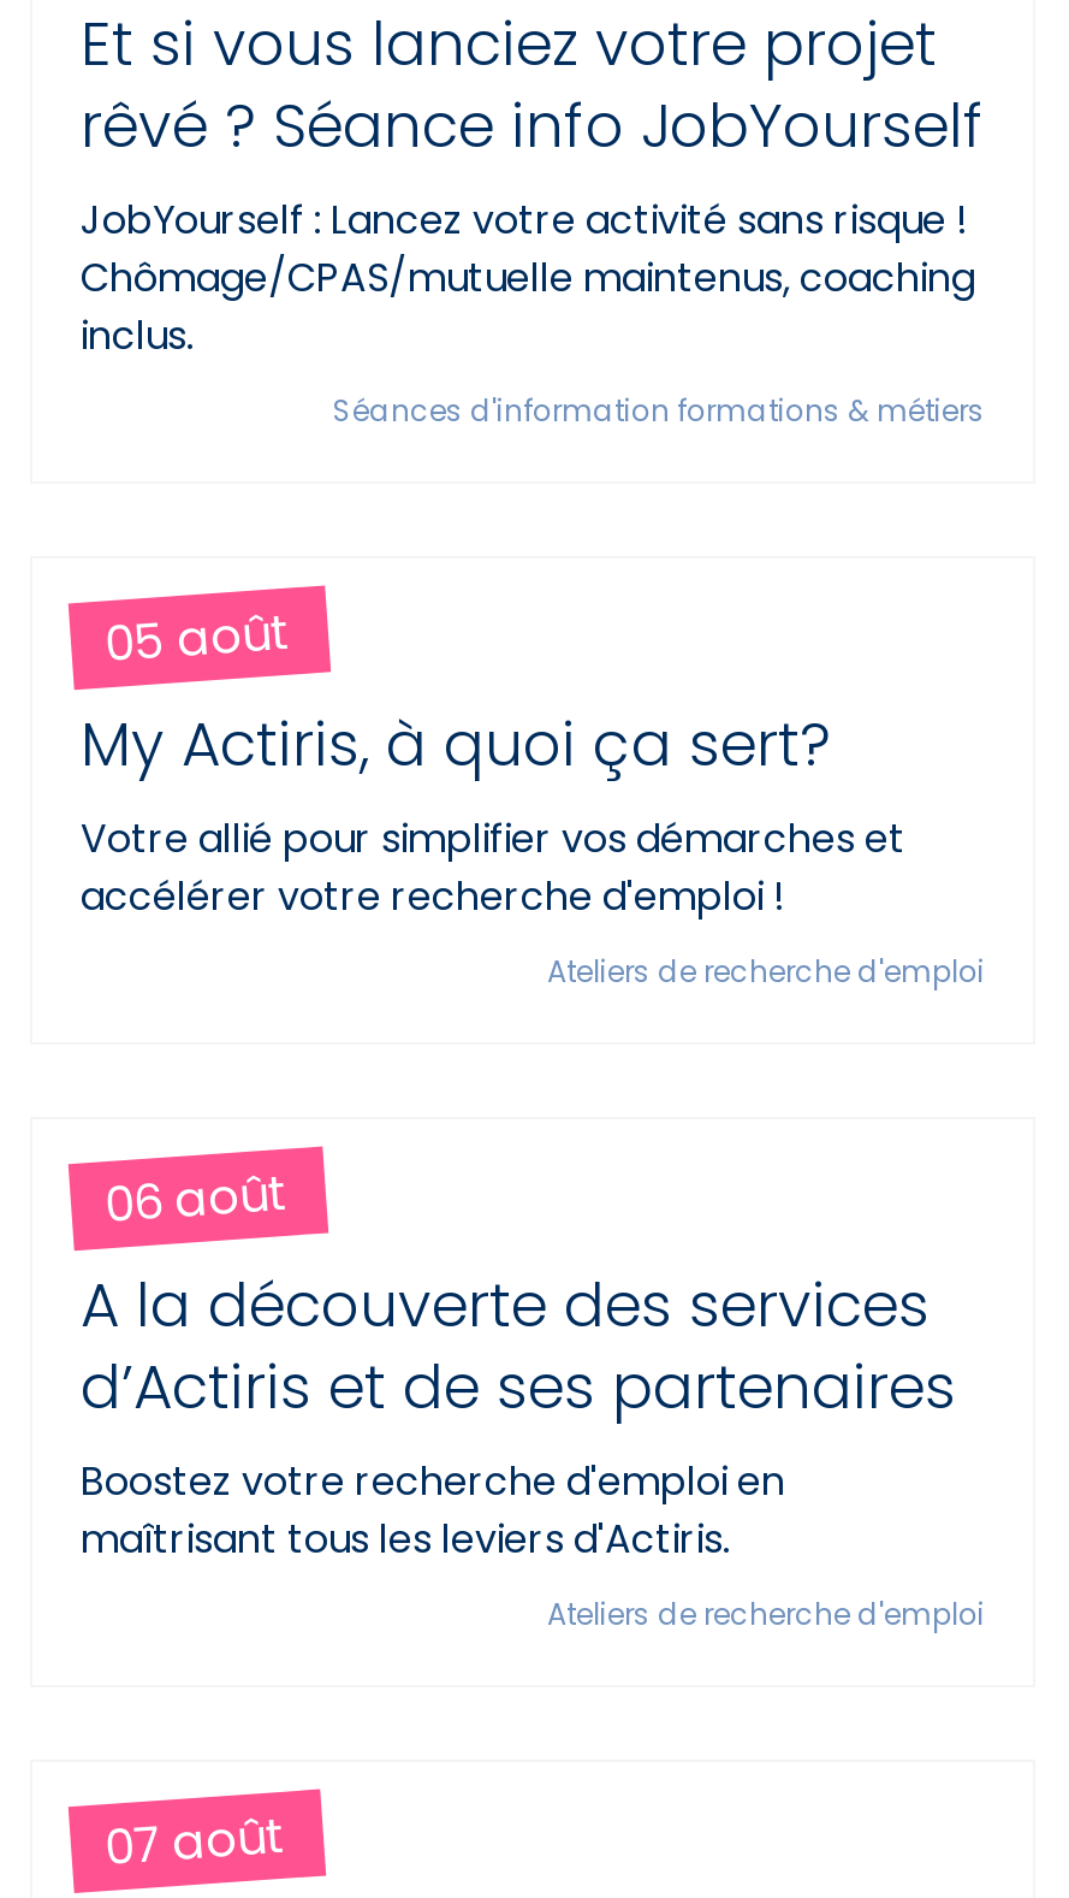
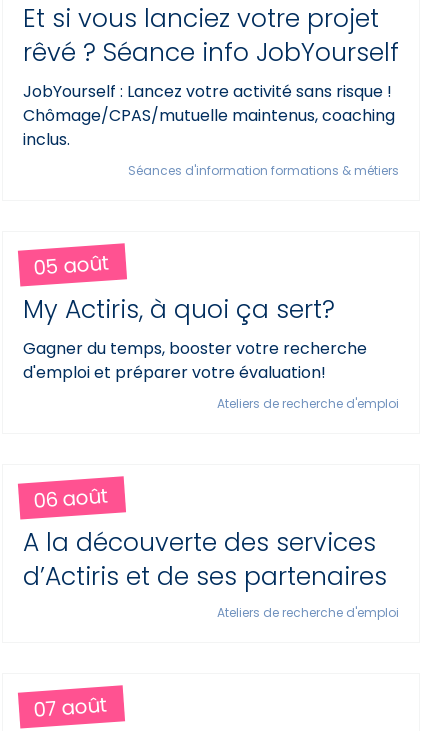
- Votre allié pour simplifier vos démarches et
- accélérer votre recherche d'emploi !
+ Gagner du temps, booster votre recherche
+ d'emploi et préparer votre évaluation!

- Boostez votre recherche d'emploi en
- maîtrisant tous les leviers d'Actiris.
